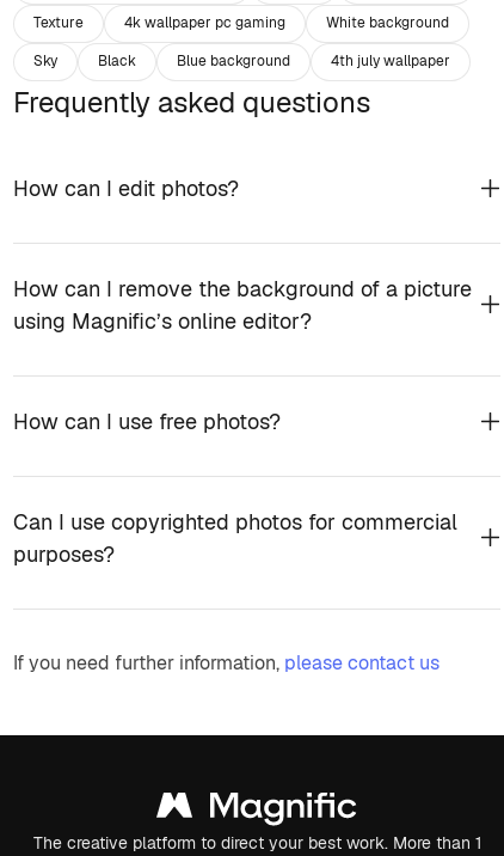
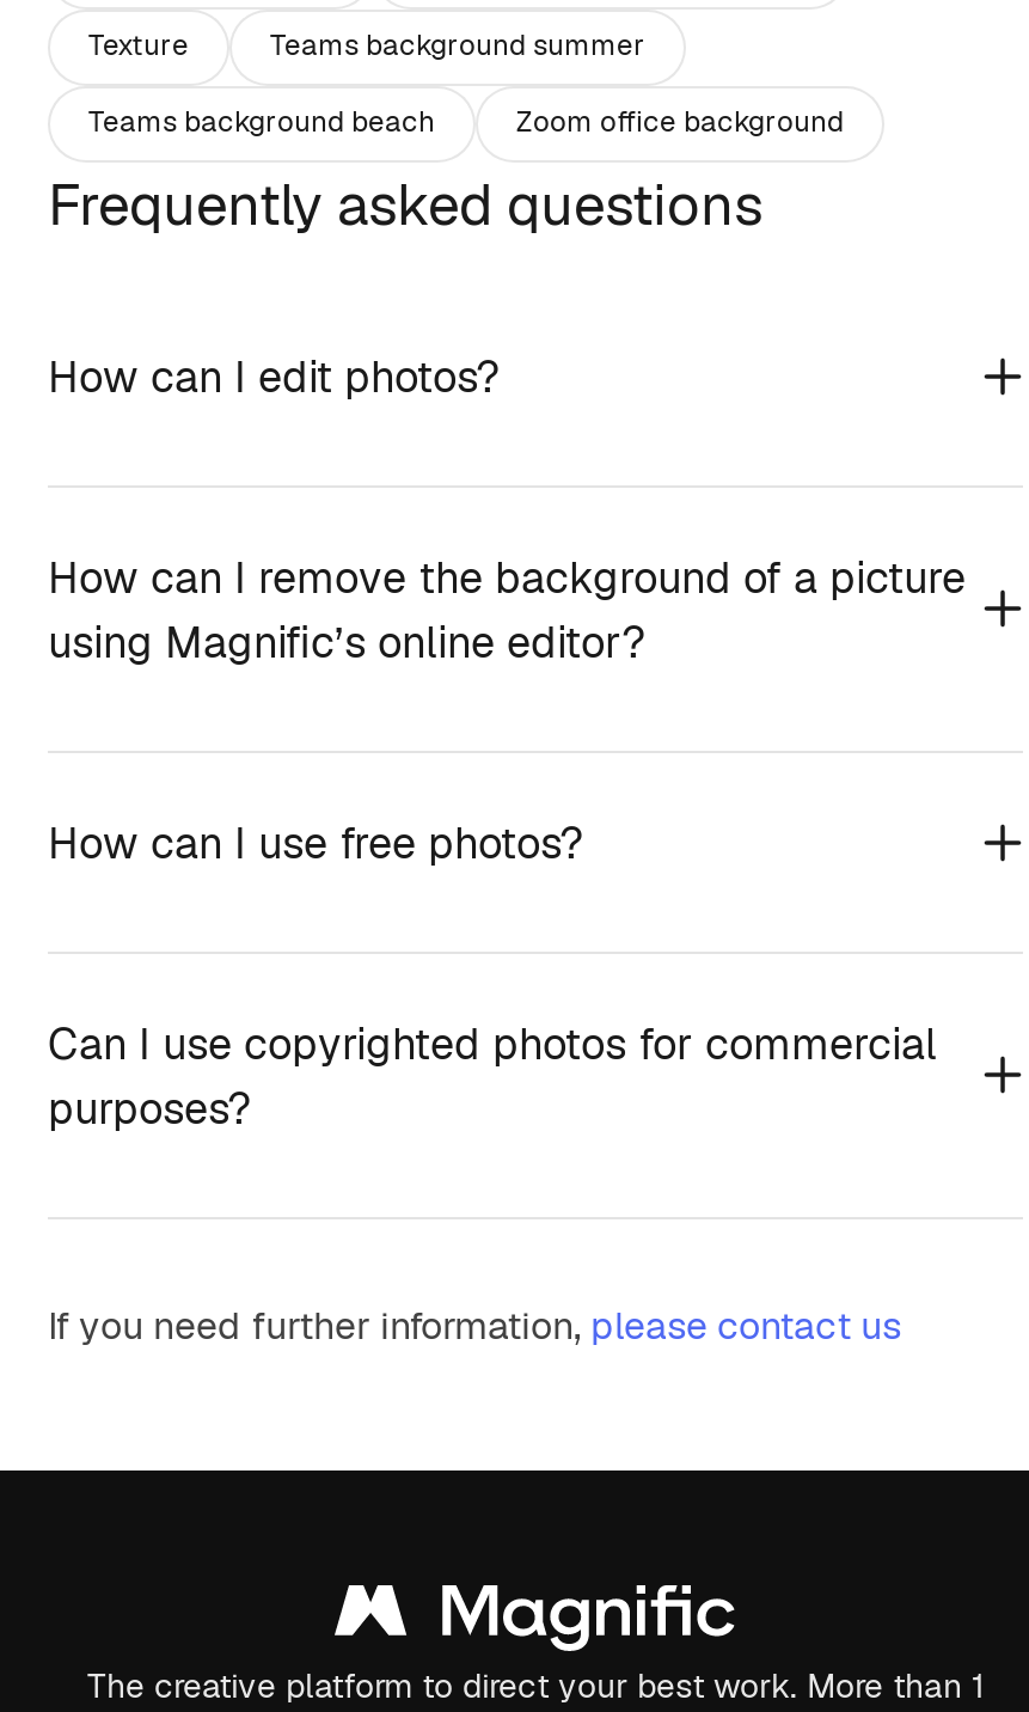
- 4k wallpaper pc gaming
- White background
+ Teams background summer

- Sky
- Black
- Blue background
- 4th july wallpaper
+ Teams background beach
+ Zoom office background
